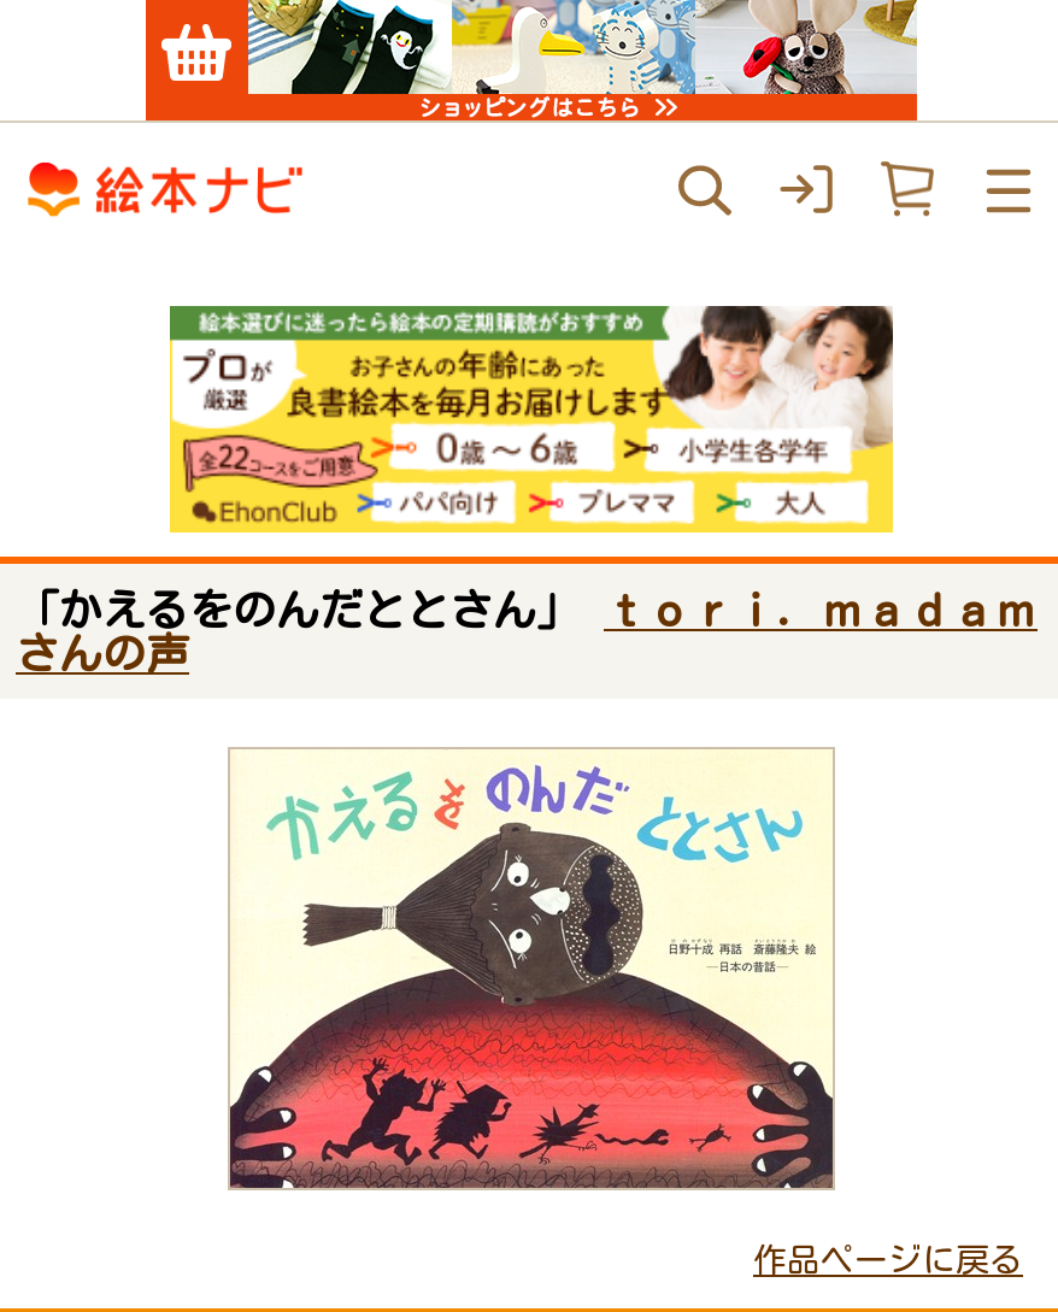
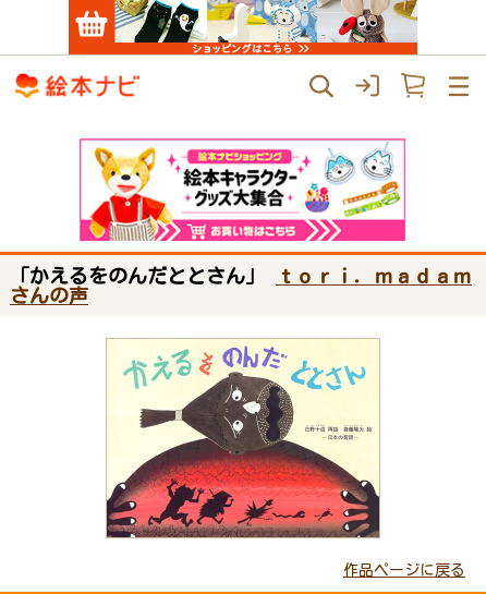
- [image]
+ [image]
